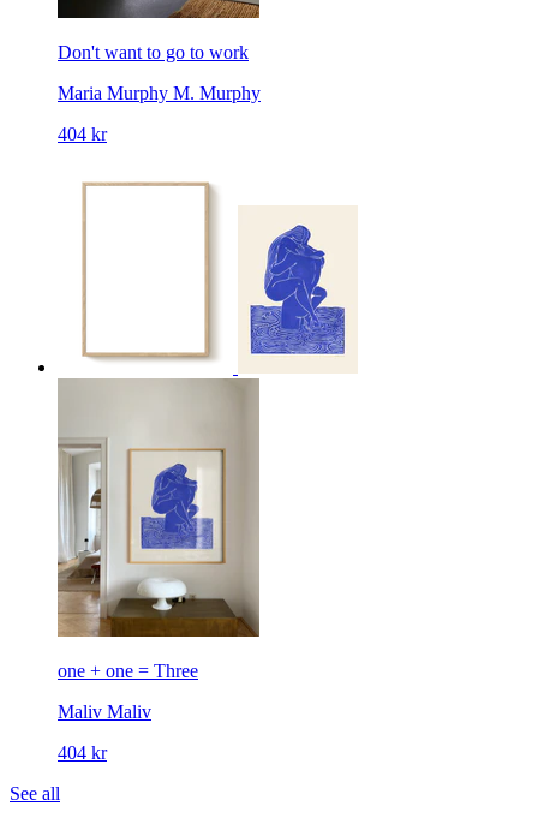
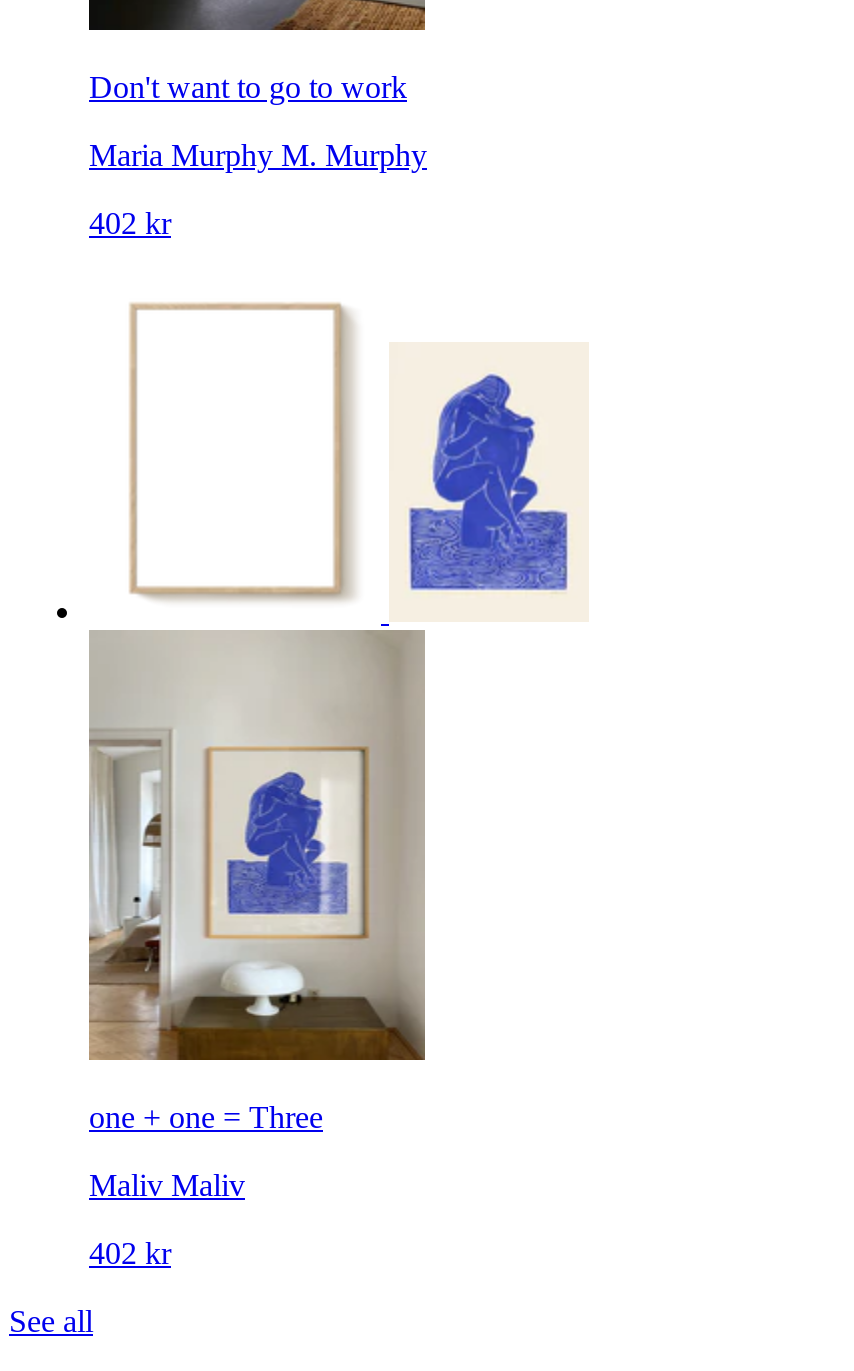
- 404 kr
+ 402 kr

- 404 kr
+ 402 kr
